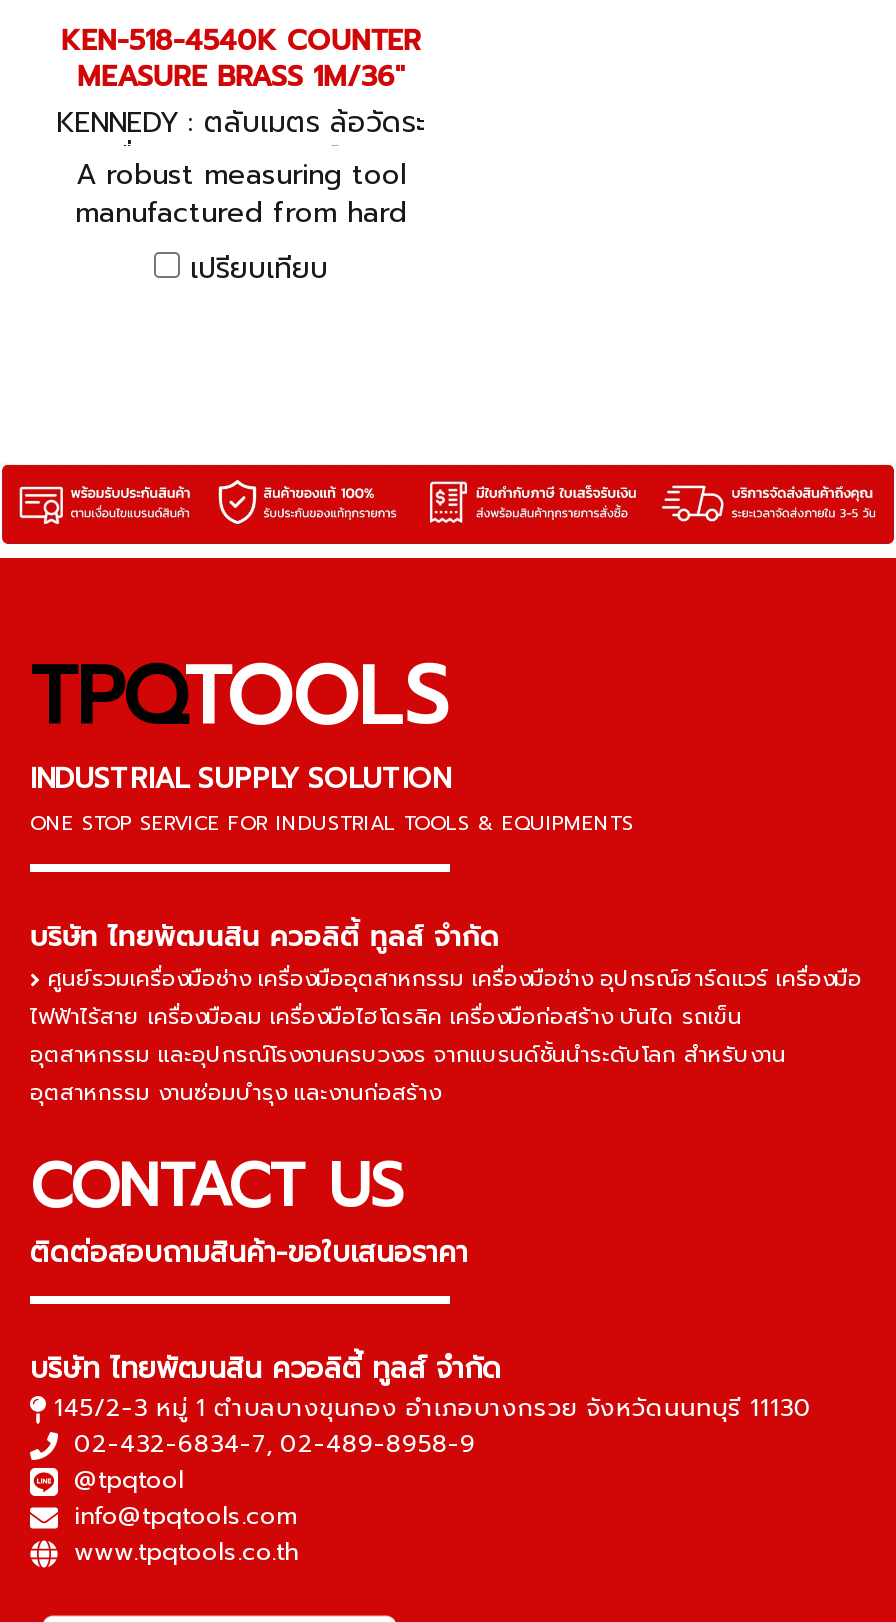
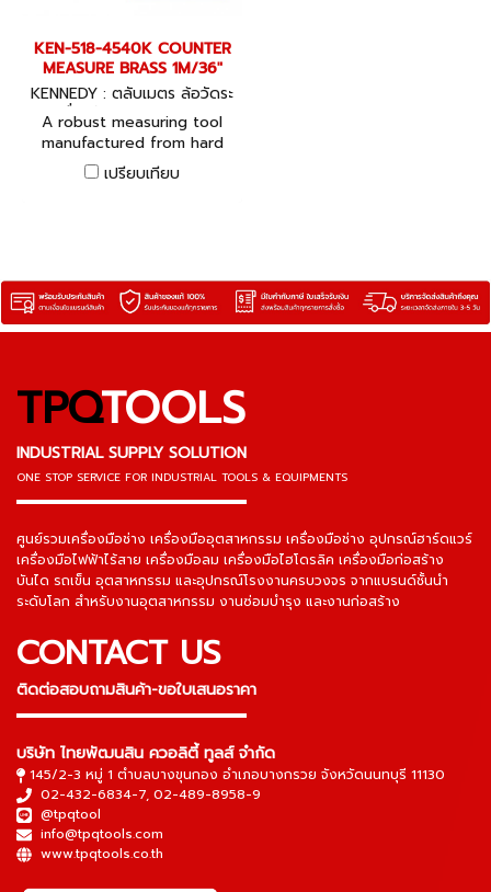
- บริษัท ไทยพัฒนสิน ควอลิตี้ ทูลส์ จำกัด
- ศูนย์รวมเครื่องมือช่าง เครื่องมืออุตสาหกรรม เครื่องมือช่าง อุปกรณ์ฮาร์ดแวร์ เครื่องมือ
- ไฟฟ้าไร้สาย เครื่องมือลม เครื่องมือไฮโดรลิค เครื่องมือก่อสร้าง บันได รถเข็น
- อุตสาหกรรม และอุปกรณ์โรงงานครบวงจร จากแบรนด์ชั้นนำระดับโลก สำหรับงาน
- อุตสาหกรรม งานซ่อมบำรุง และงานก่อสร้าง
+ ศูนย์รวมเครื่องมือช่าง เครื่องมืออุตสาหกรรม เครื่องมือช่าง อุปกรณ์ฮาร์ดแวร์
+ เครื่องมือไฟฟ้าไร้สาย เครื่องมือลม เครื่องมือไฮโดรลิค เครื่องมือก่อสร้าง
+ บันได รถเข็น อุตสาหกรรม และอุปกรณ์โรงงานครบวงจร จากแบรนด์ชั้นนำ
+ ระดับโลก สำหรับงานอุตสาหกรรม งานซ่อมบำรุง และงานก่อสร้าง
